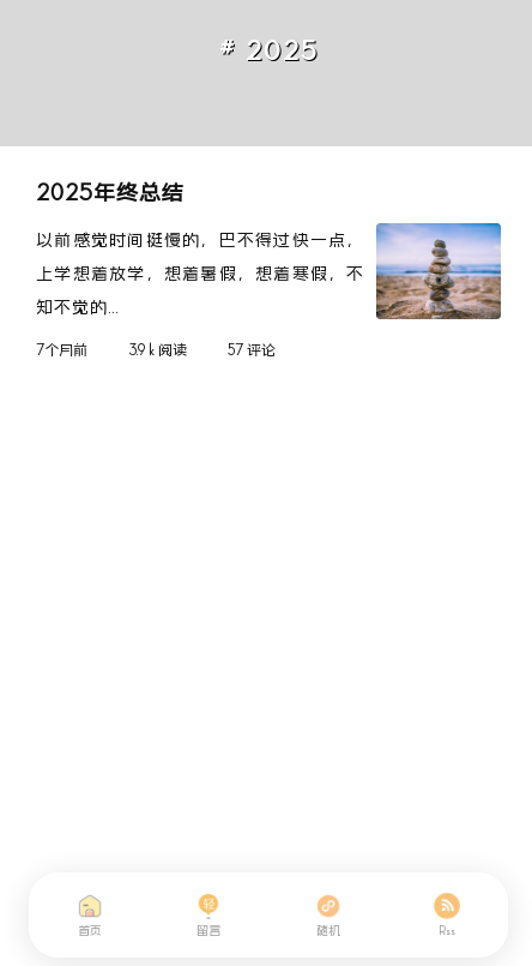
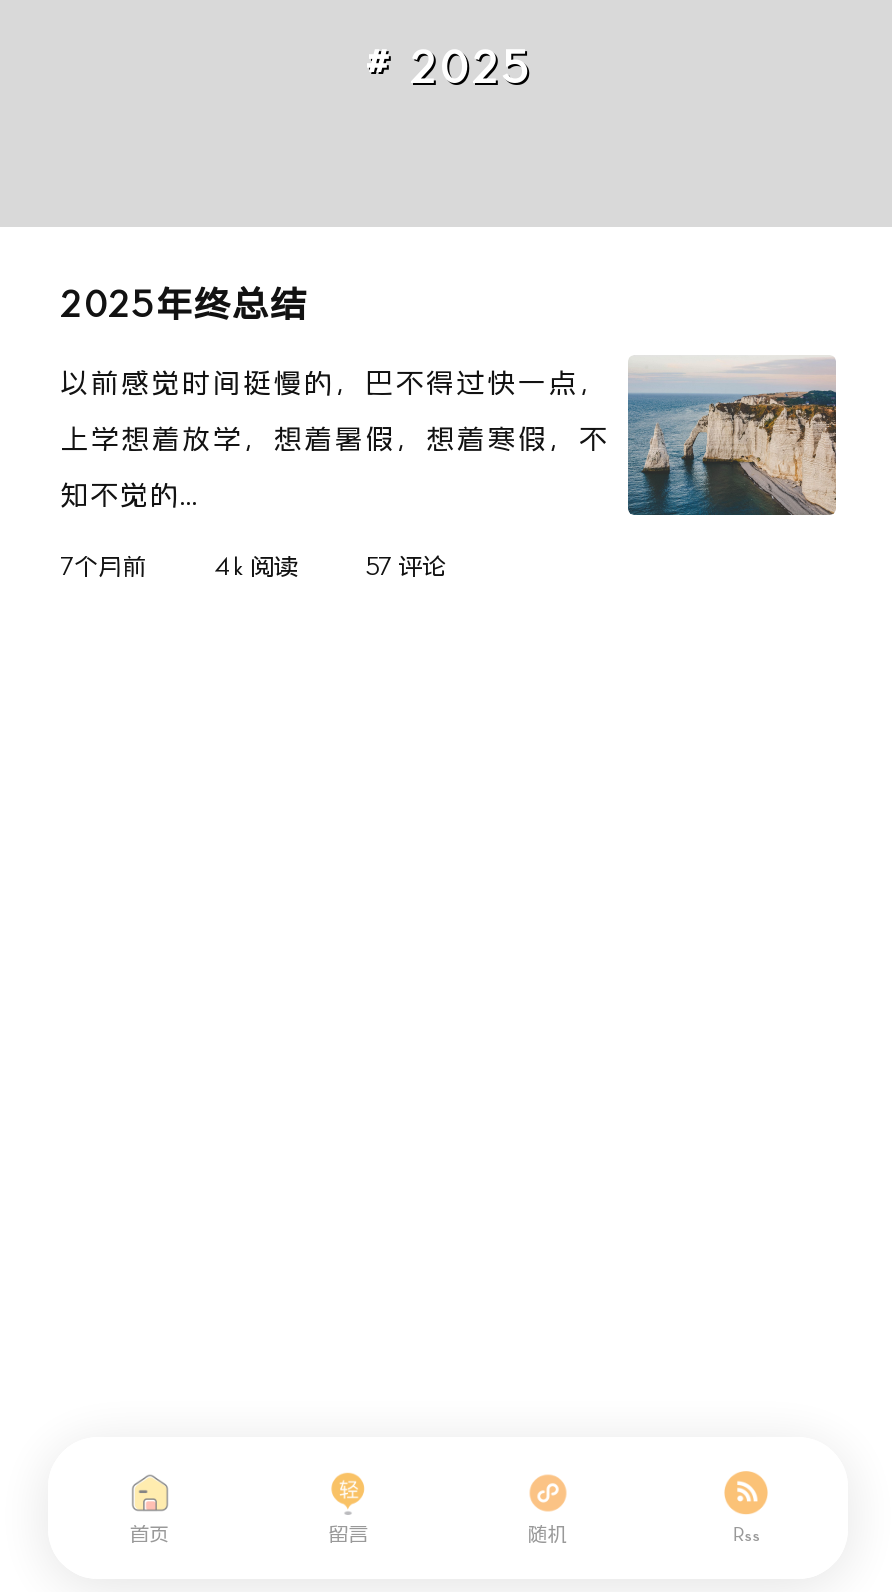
- [image]
+ [image]

- 3.9 k 阅读
+ 4 k 阅读
